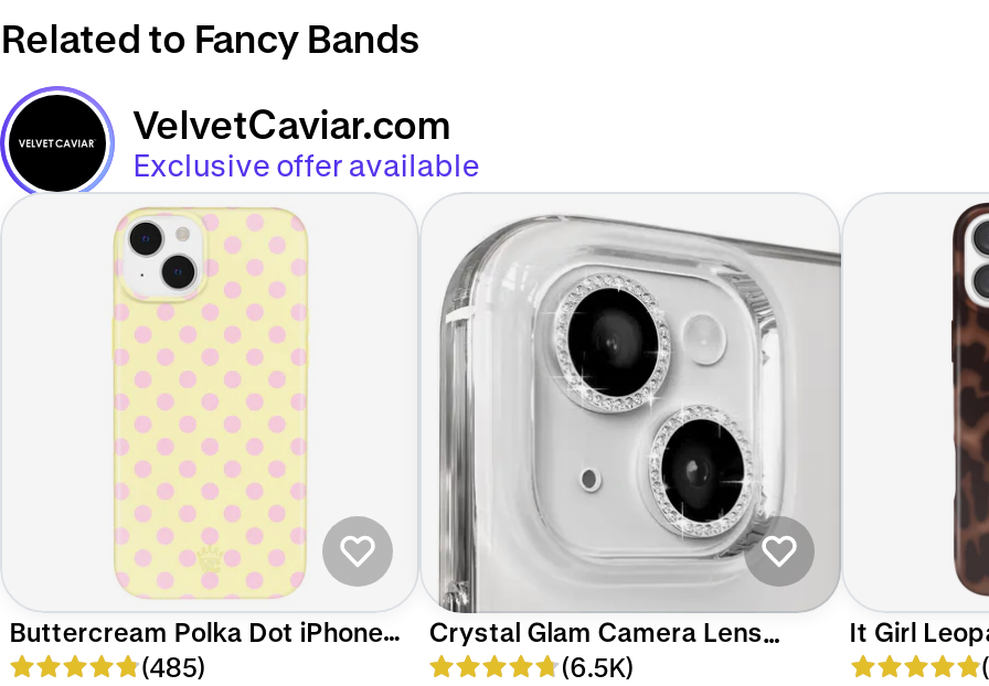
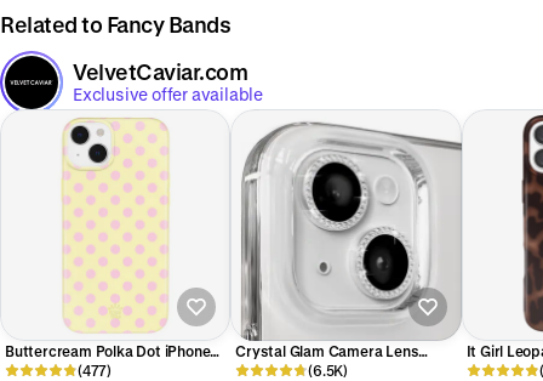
- (485)
+ (477)
